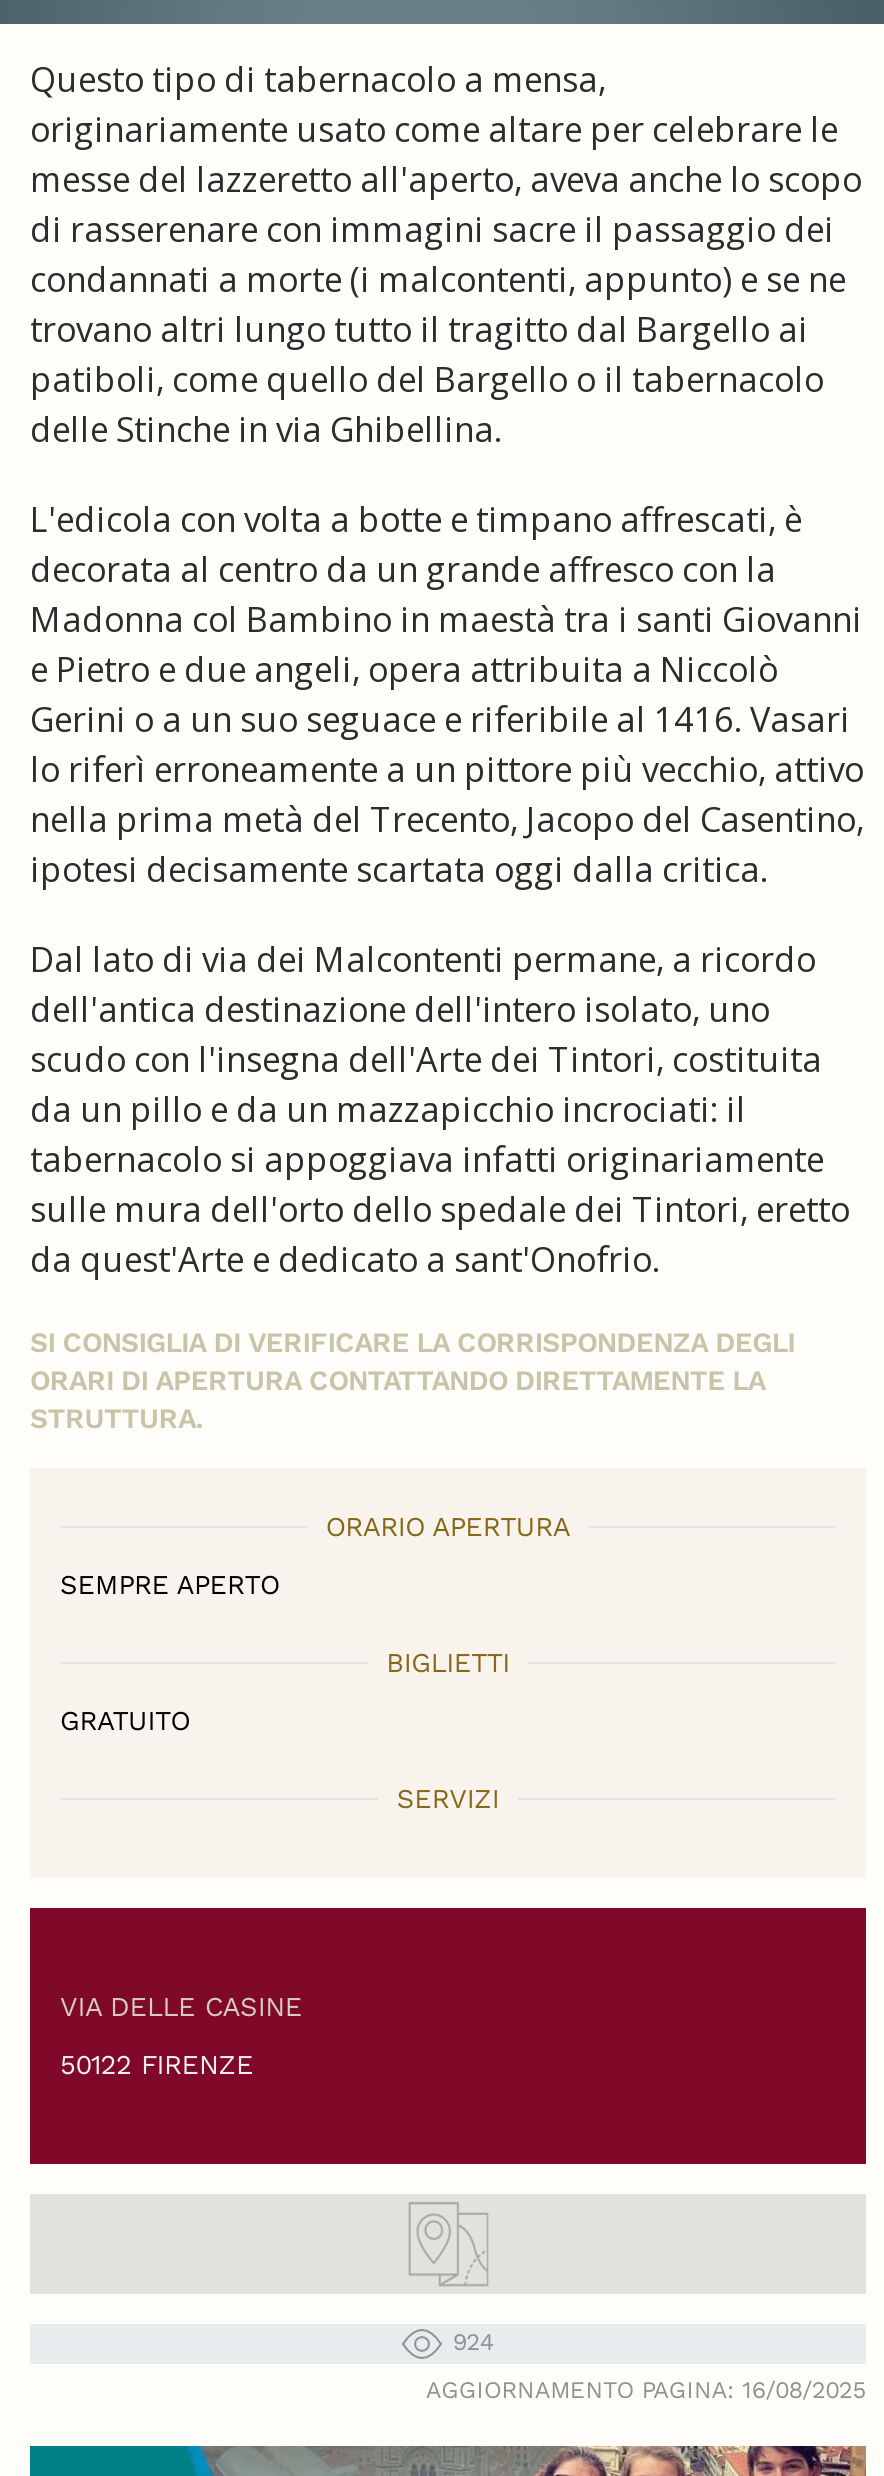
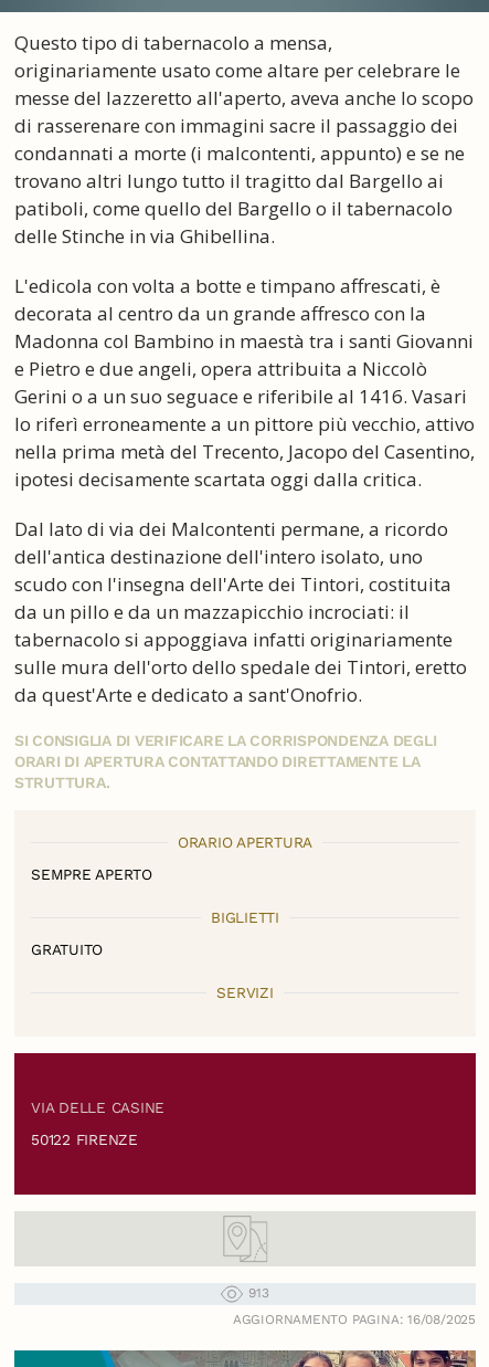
- 924
+ 913
